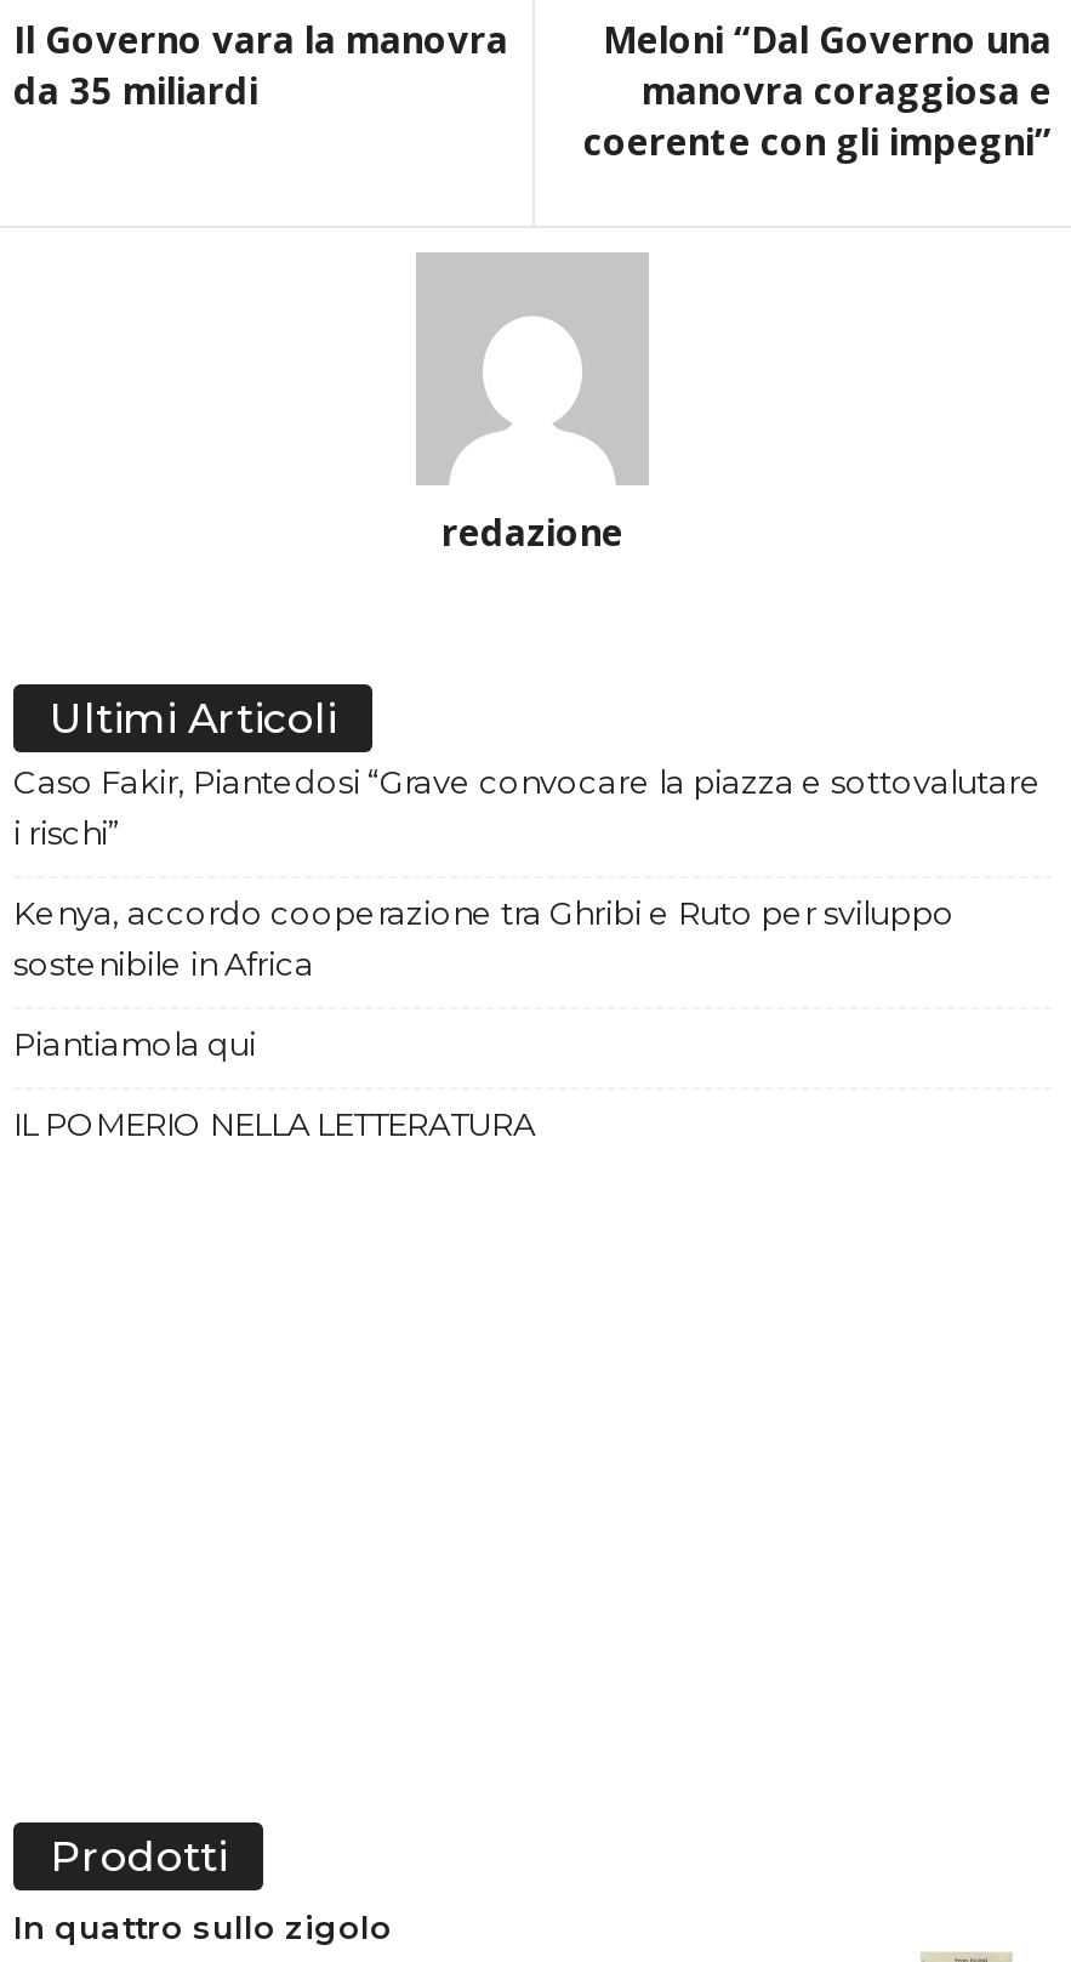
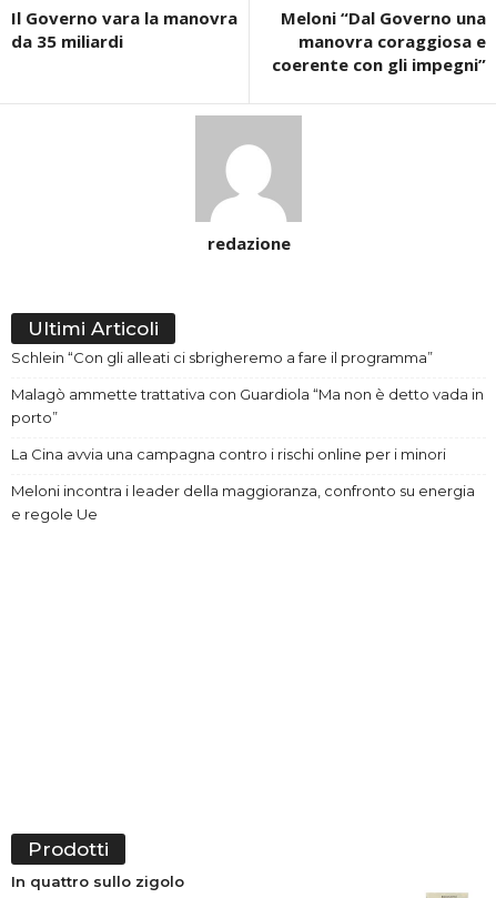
- Caso Fakir, Piantedosi “Grave convocare la piazza e sottovalutare
- i rischi”
+ Schlein “Con gli alleati ci sbrigheremo a fare il programma”

- Kenya, accordo cooperazione tra Ghribi e Ruto per sviluppo
- sostenibile in Africa
+ Malagò ammette trattativa con Guardiola “Ma non è detto vada in
+ porto”

- Piantiamola qui
+ La Cina avvia una campagna contro i rischi online per i minori

- IL POMERIO NELLA LETTERATURA
+ Meloni incontra i leader della maggioranza, confronto su energia
+ e regole Ue
